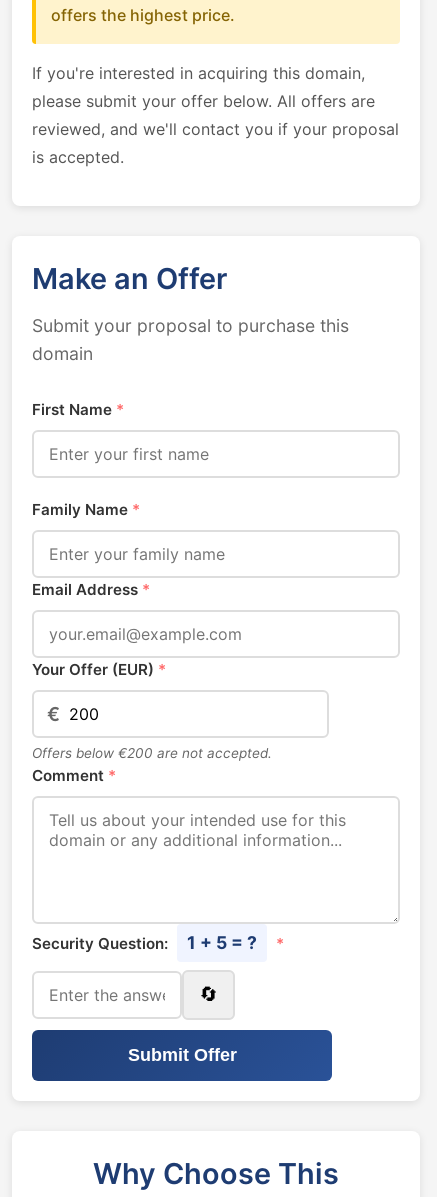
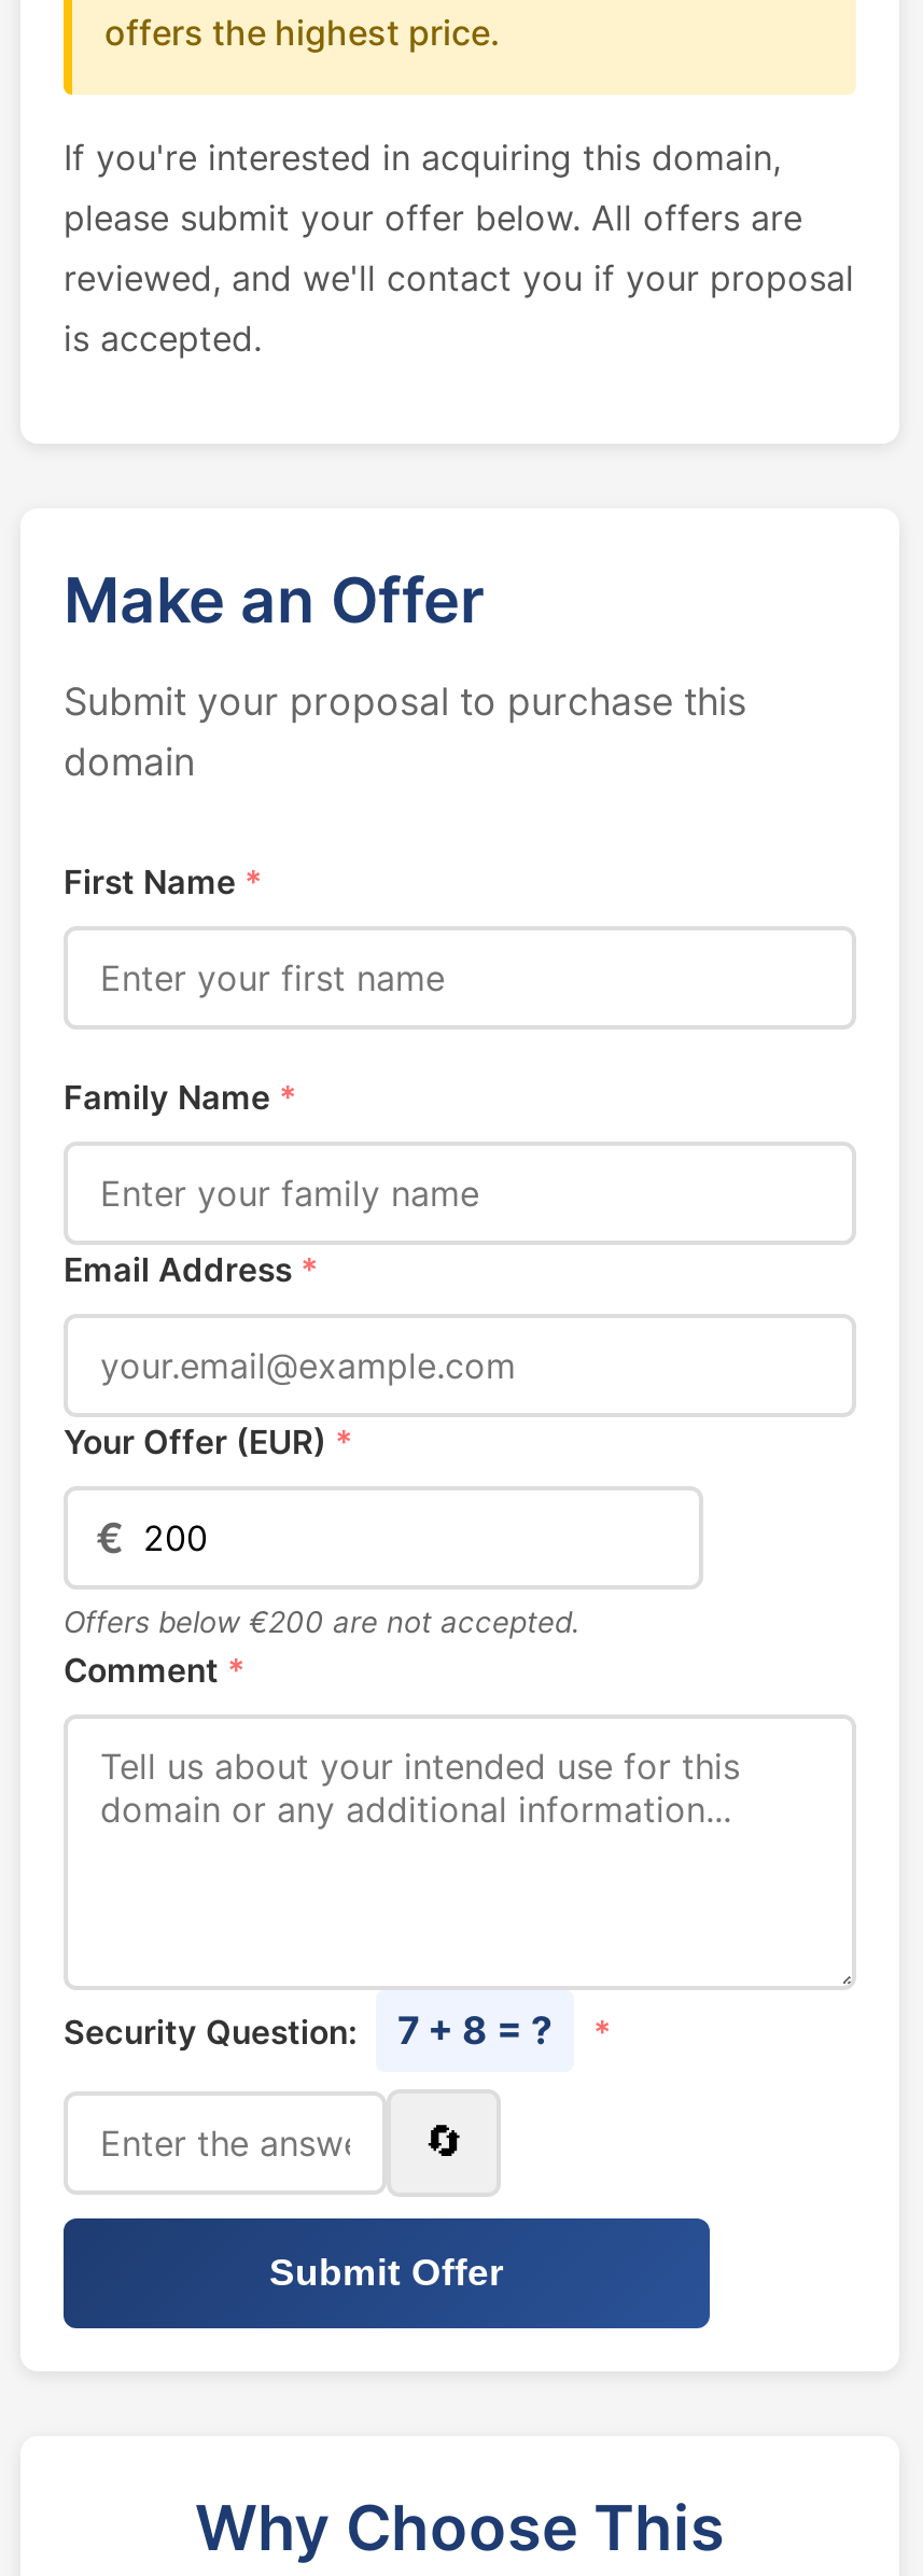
- 1 + 5 = ?
+ 7 + 8 = ?
